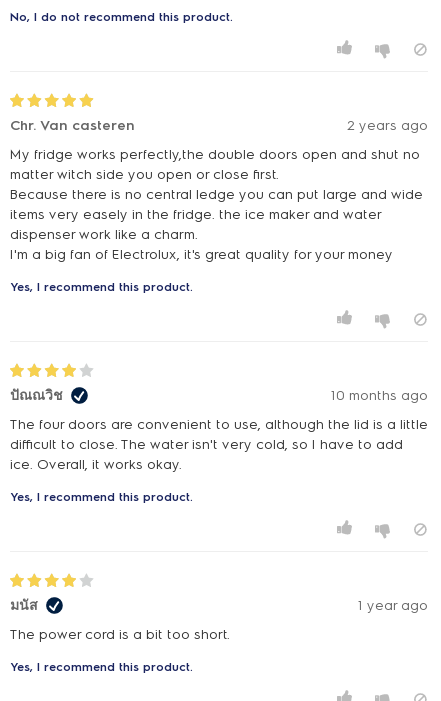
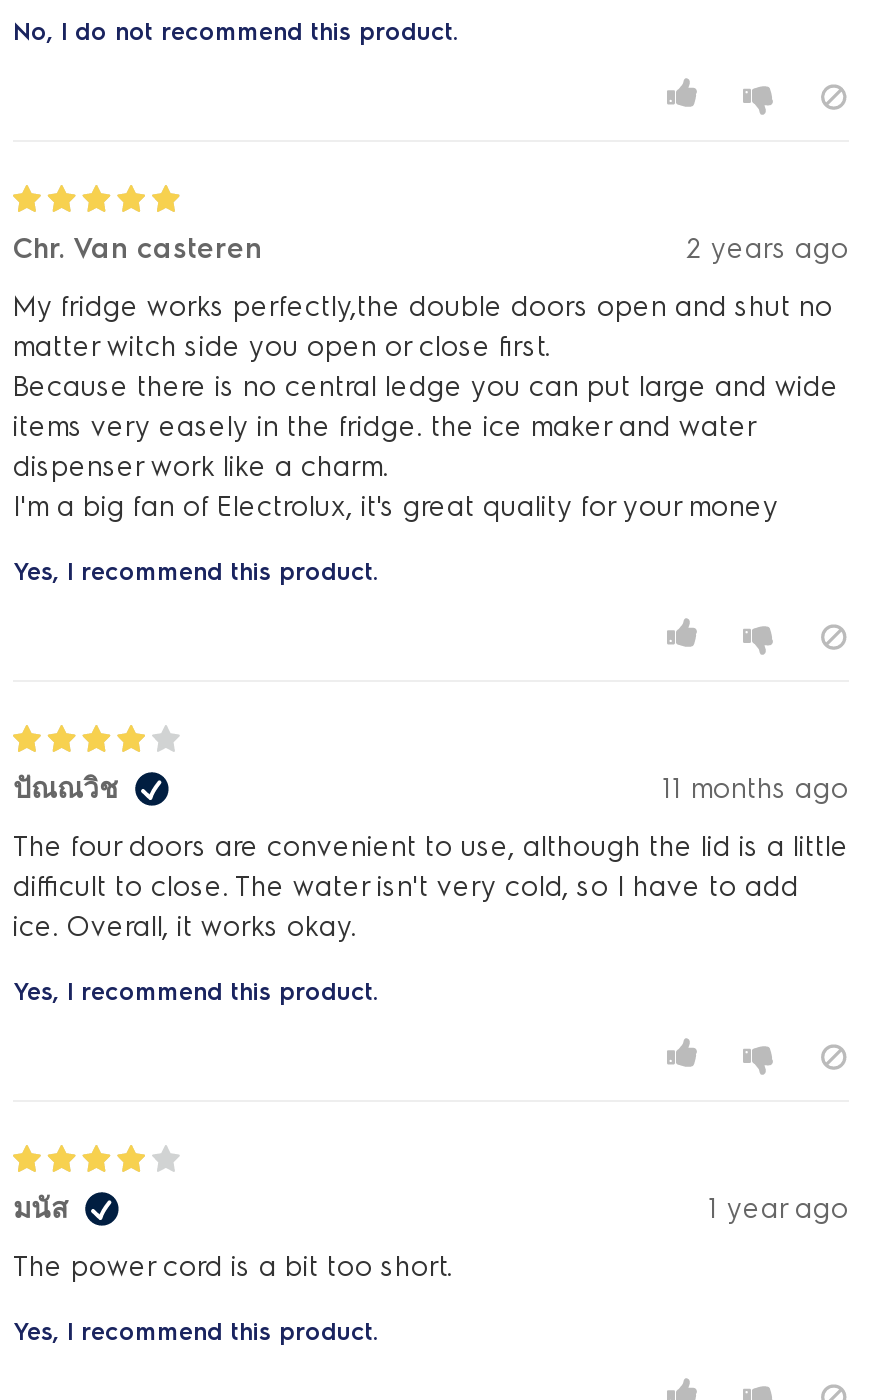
- 10 months ago
+ 11 months ago
